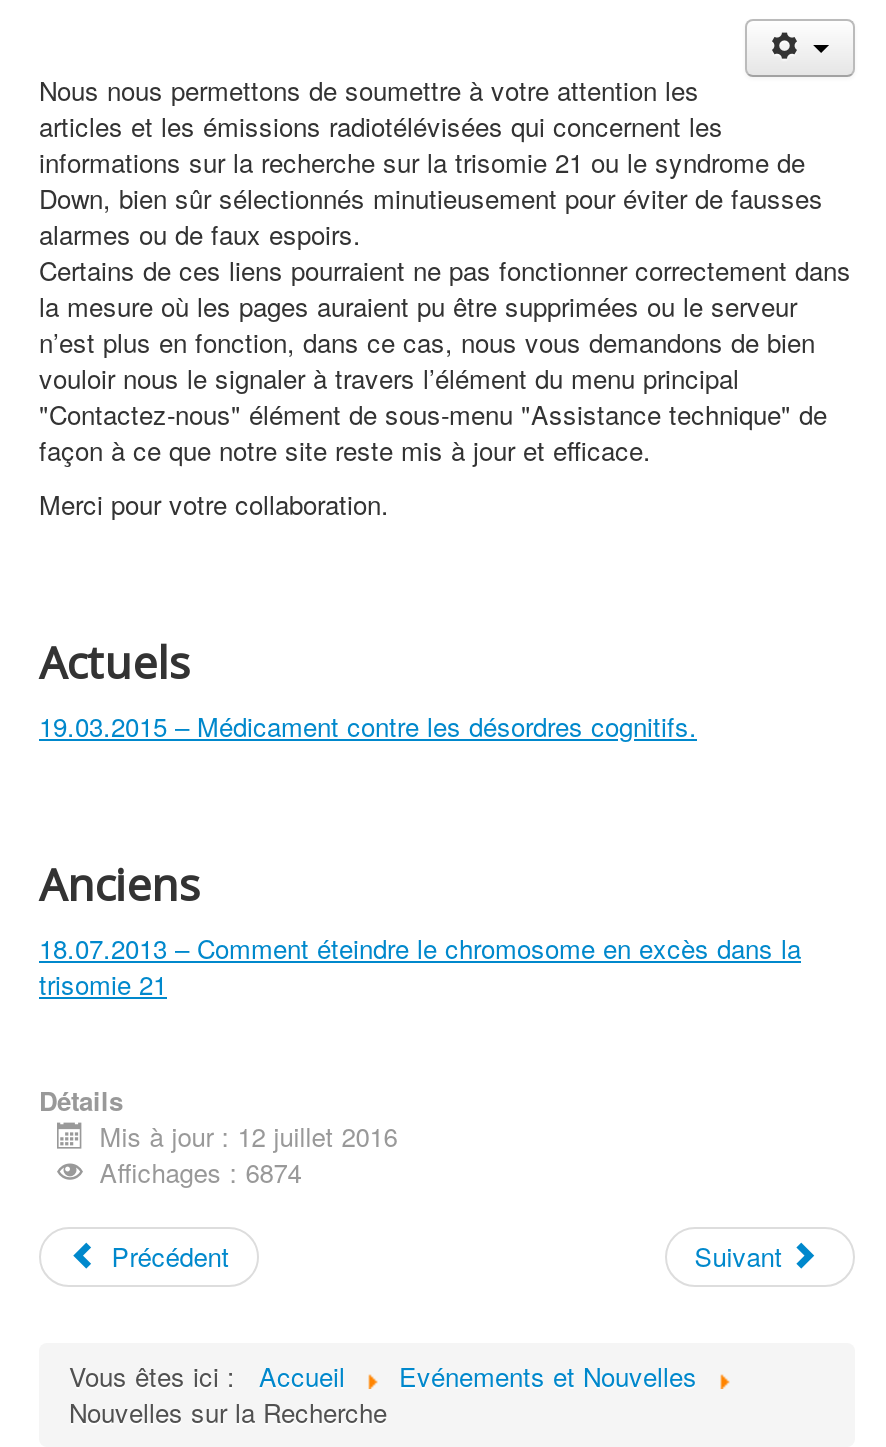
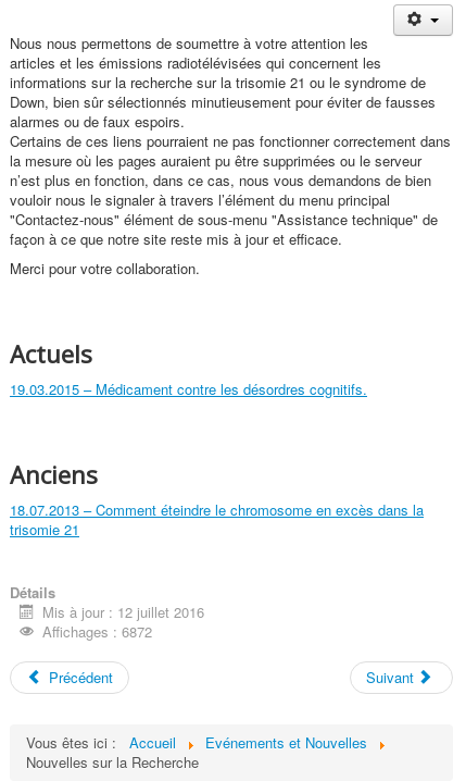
- Affichages : 6874
+ Affichages : 6872
